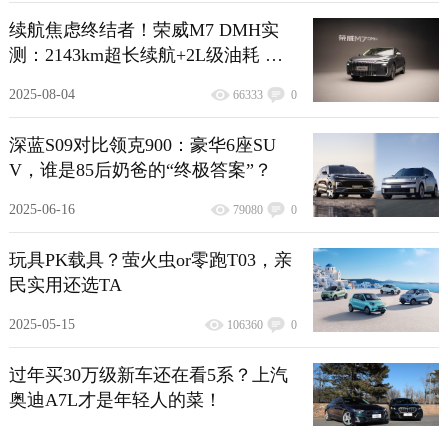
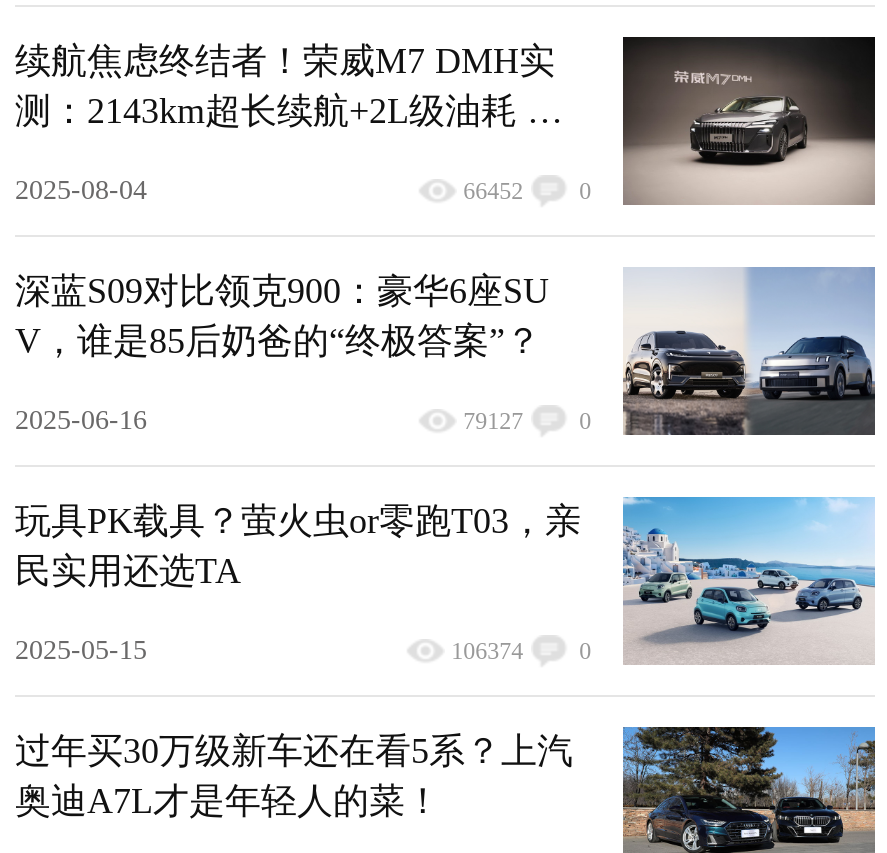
- 66333 0
+ 66452 0

- 79080 0
+ 79127 0

- 106360 0
+ 106374 0
